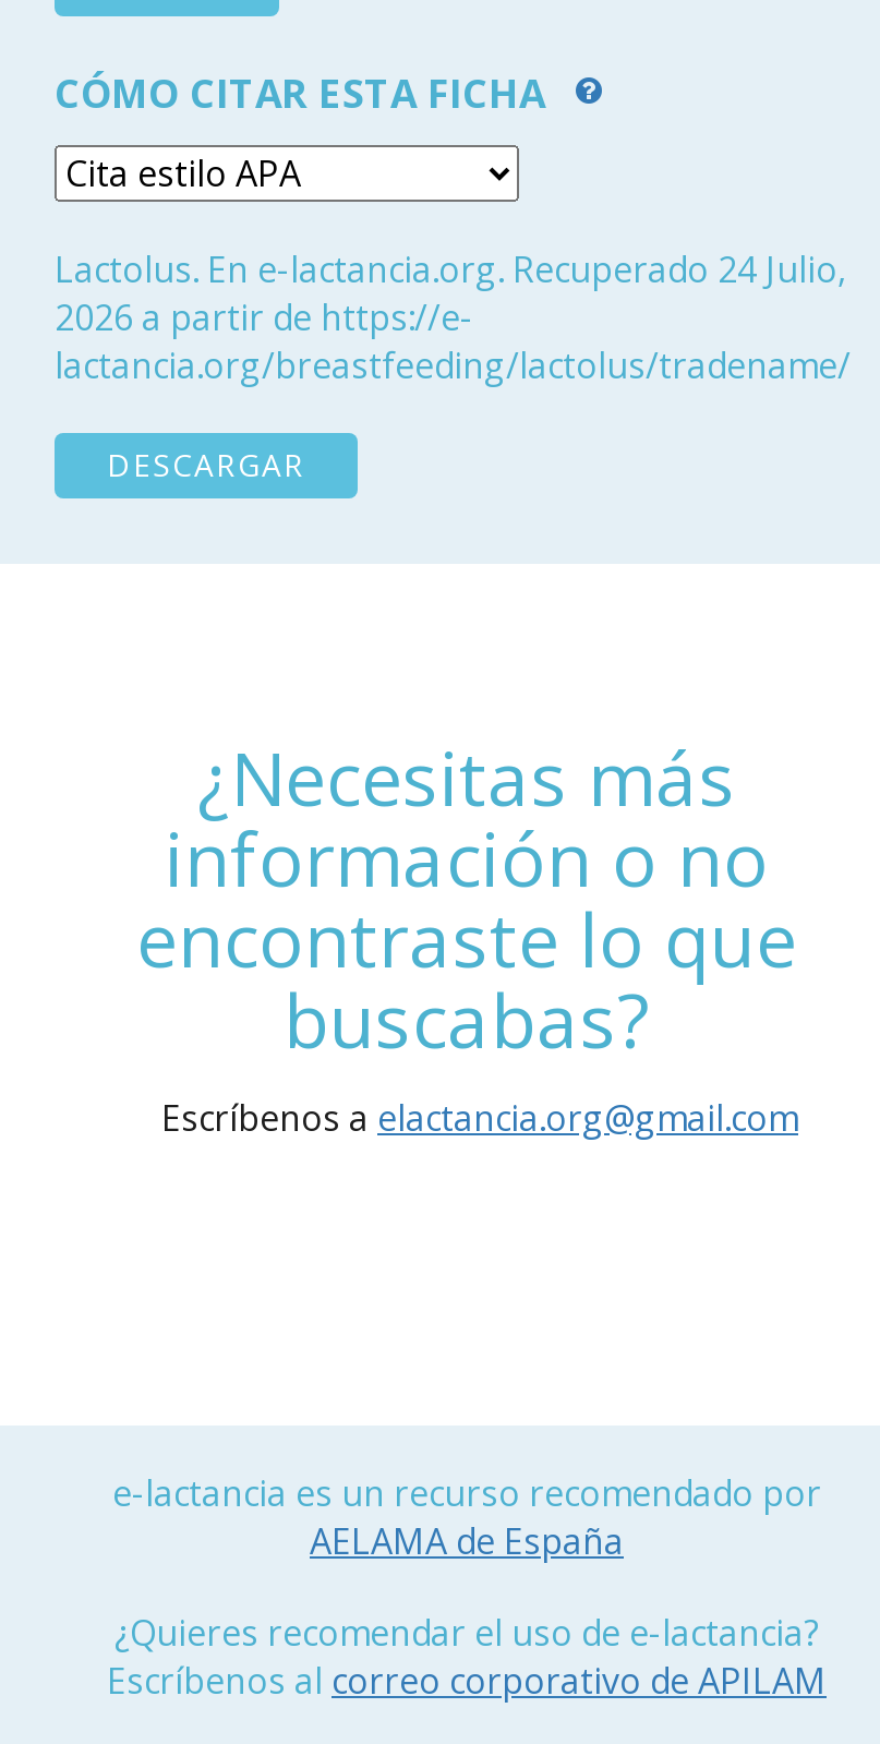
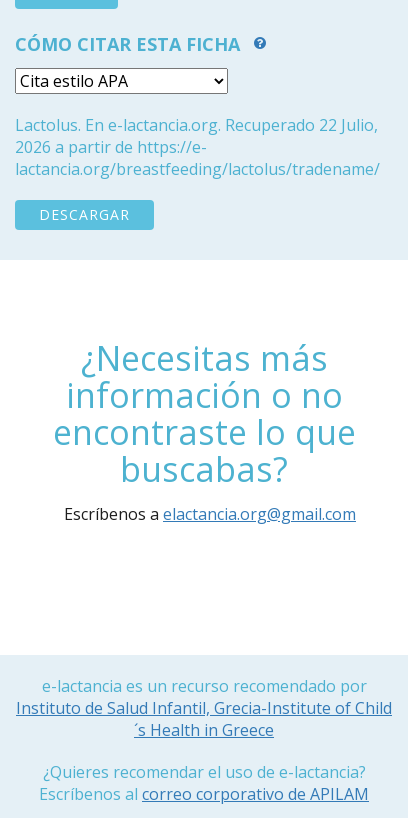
- Lactolus. En e-lactancia.org. Recuperado 24 Julio,
+ Lactolus. En e-lactancia.org. Recuperado 22 Julio,

- AELAMA de España
+ Instituto de Salud Infantil, Grecia-Institute of Child
+ ´s Health in Greece
